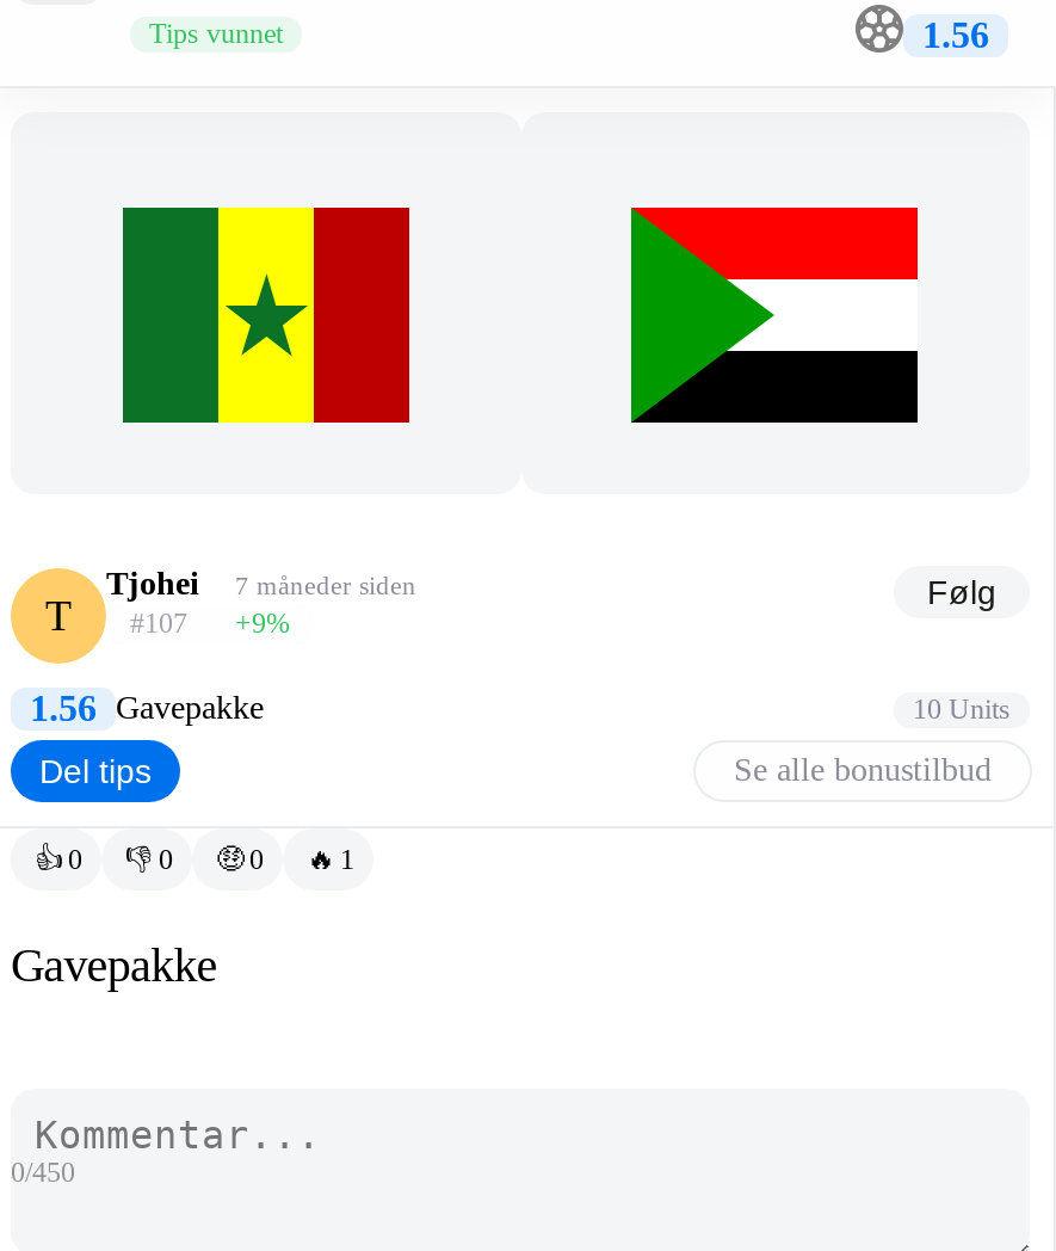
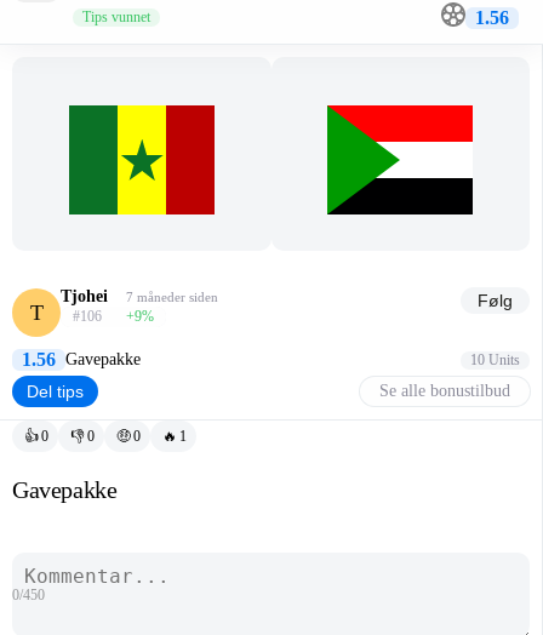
- T #107 +9%
+ T #106 +9%
